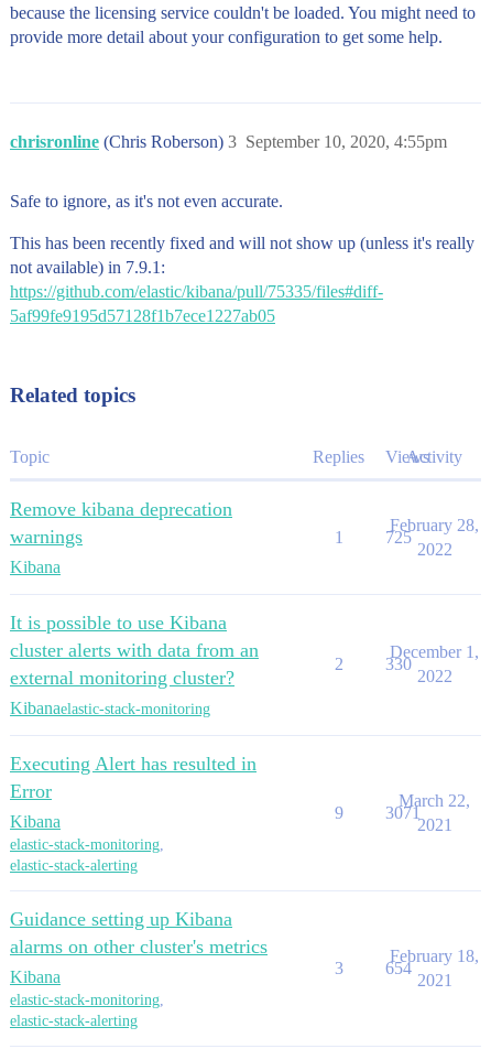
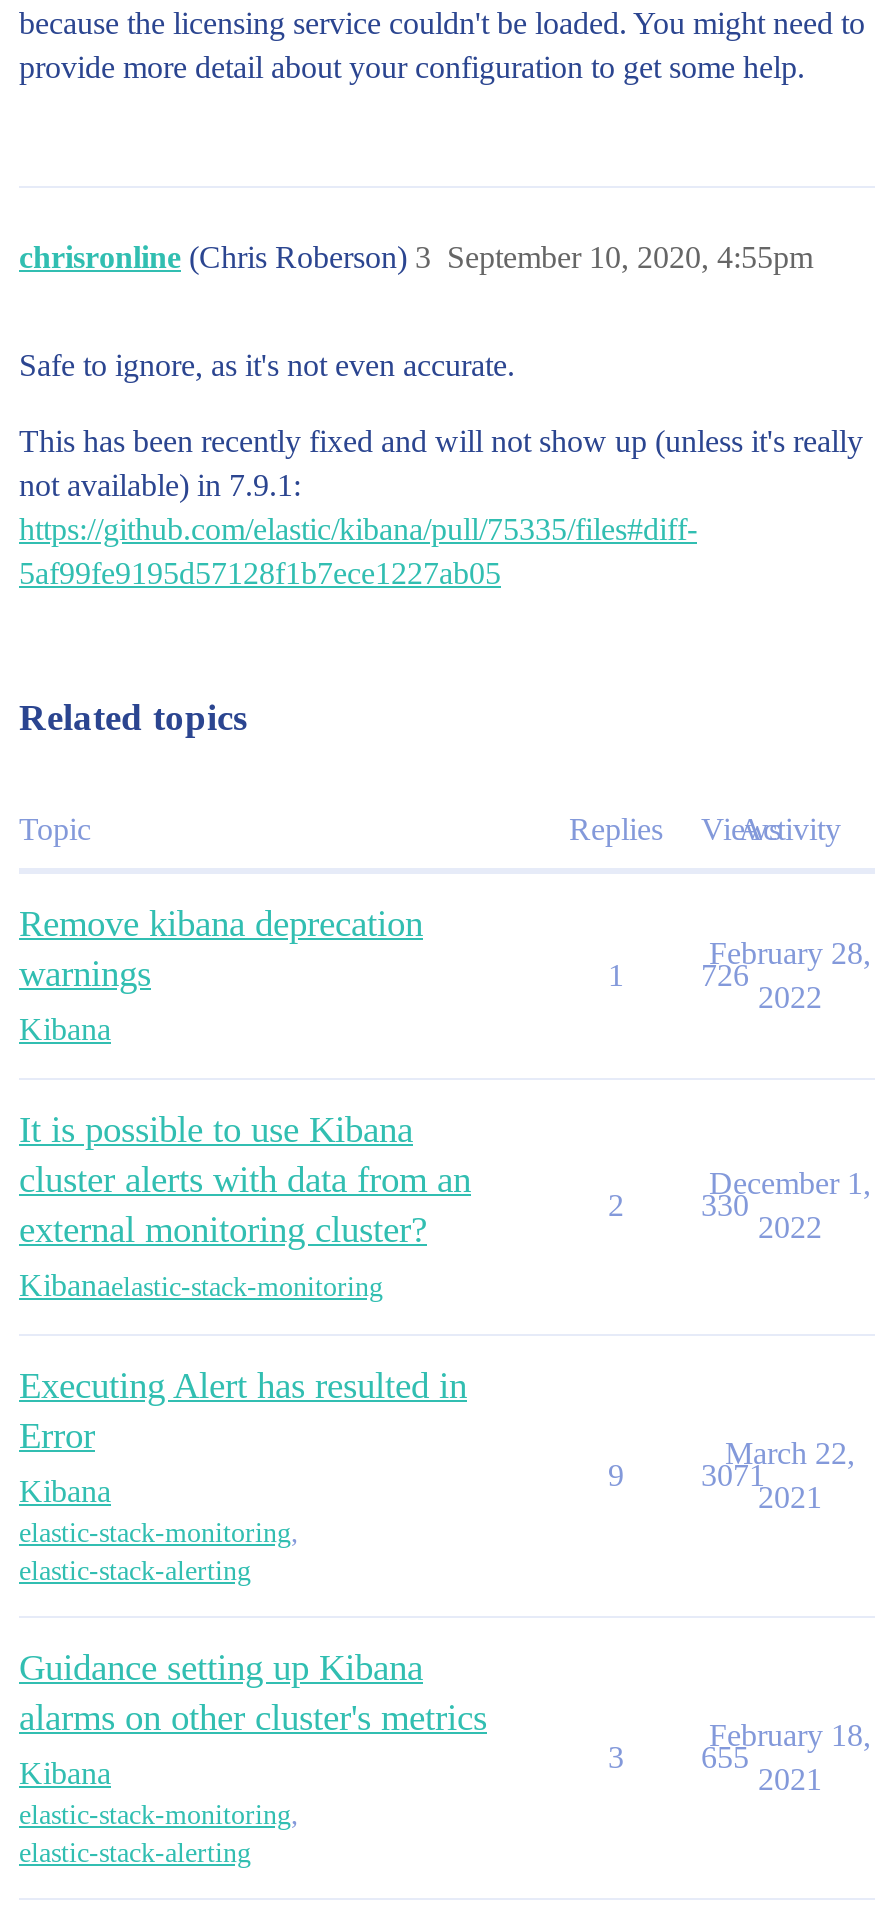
- 725
+ 726

- 654
+ 655
